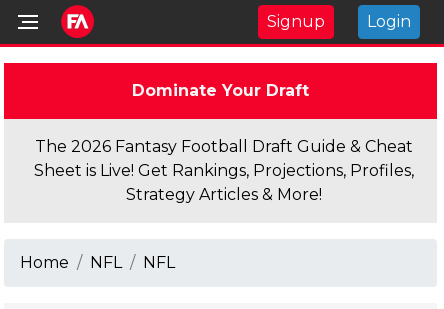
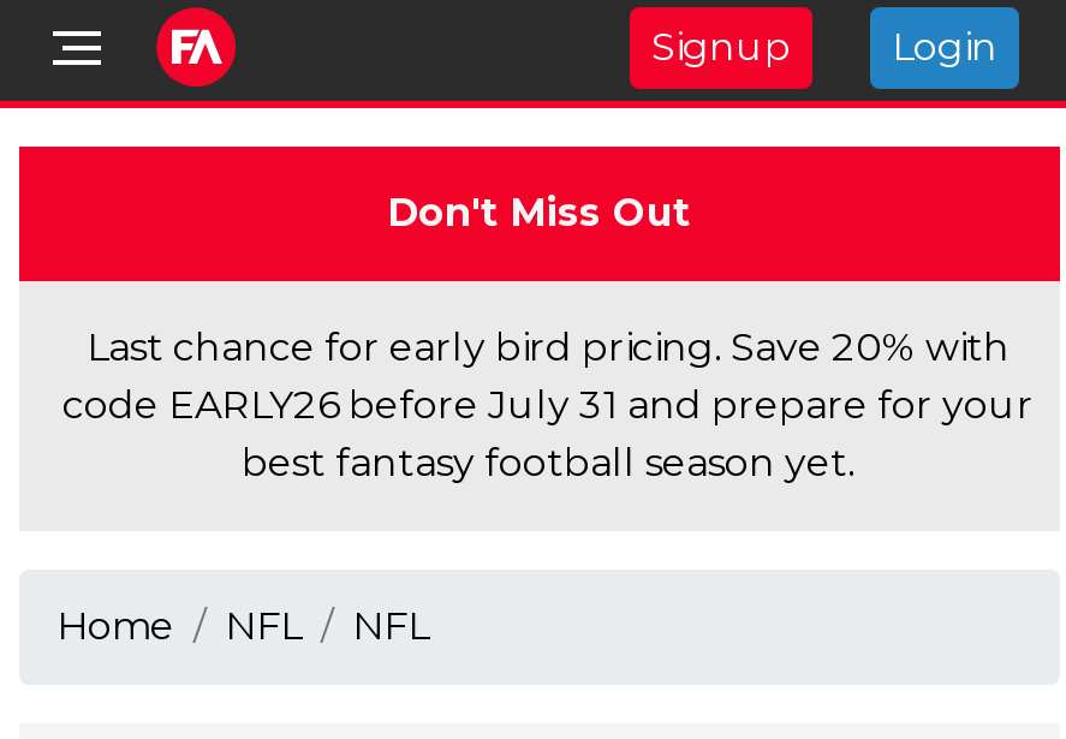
- Dominate Your Draft
+ Don't Miss Out

- The 2026 Fantasy Football Draft Guide & Cheat
- Sheet is Live! Get Rankings, Projections, Profiles,
- Strategy Articles & More!
+ Last chance for early bird pricing. Save 20% with
+ code EARLY26 before July 31 and prepare for your
+ best fantasy football season yet.
